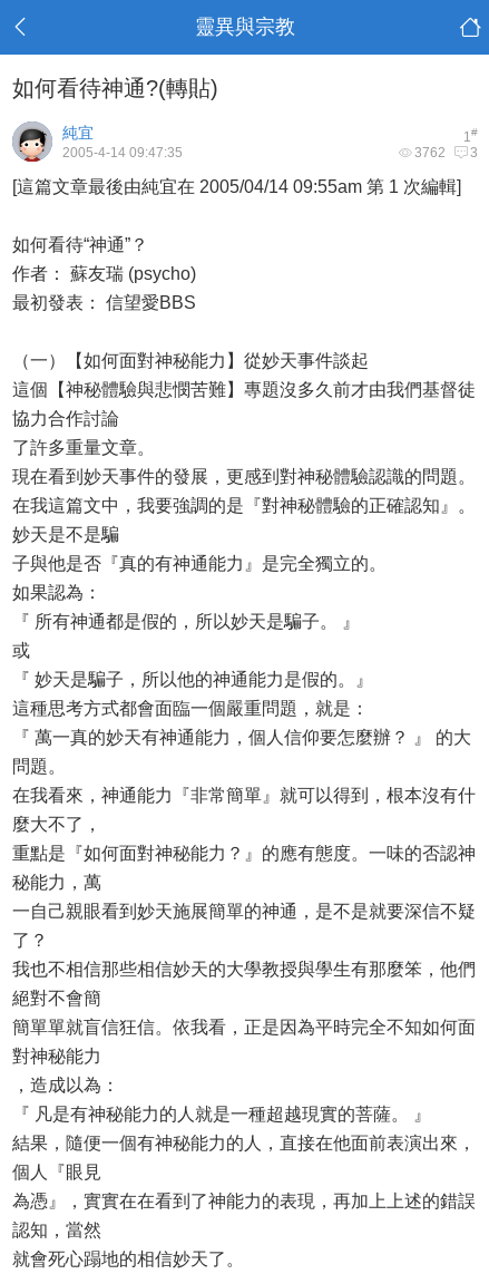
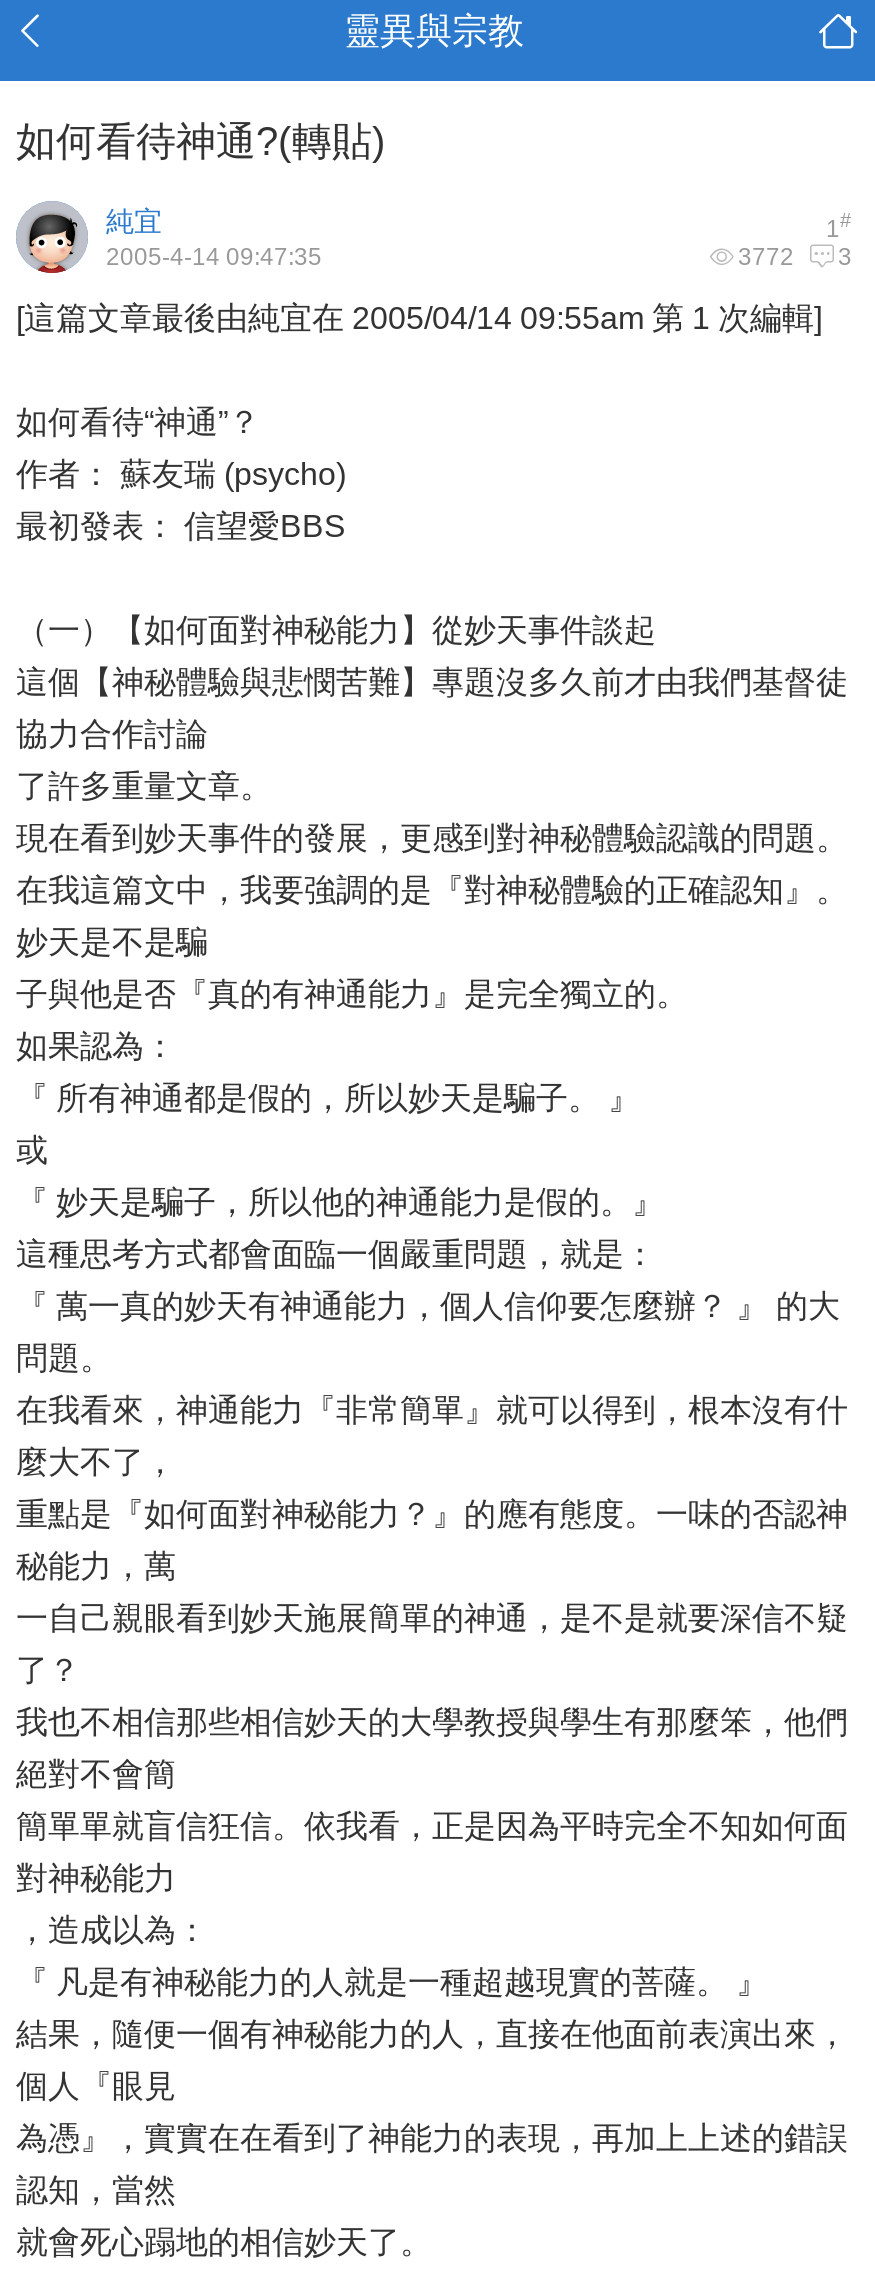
- 3762 3
+ 3772 3
